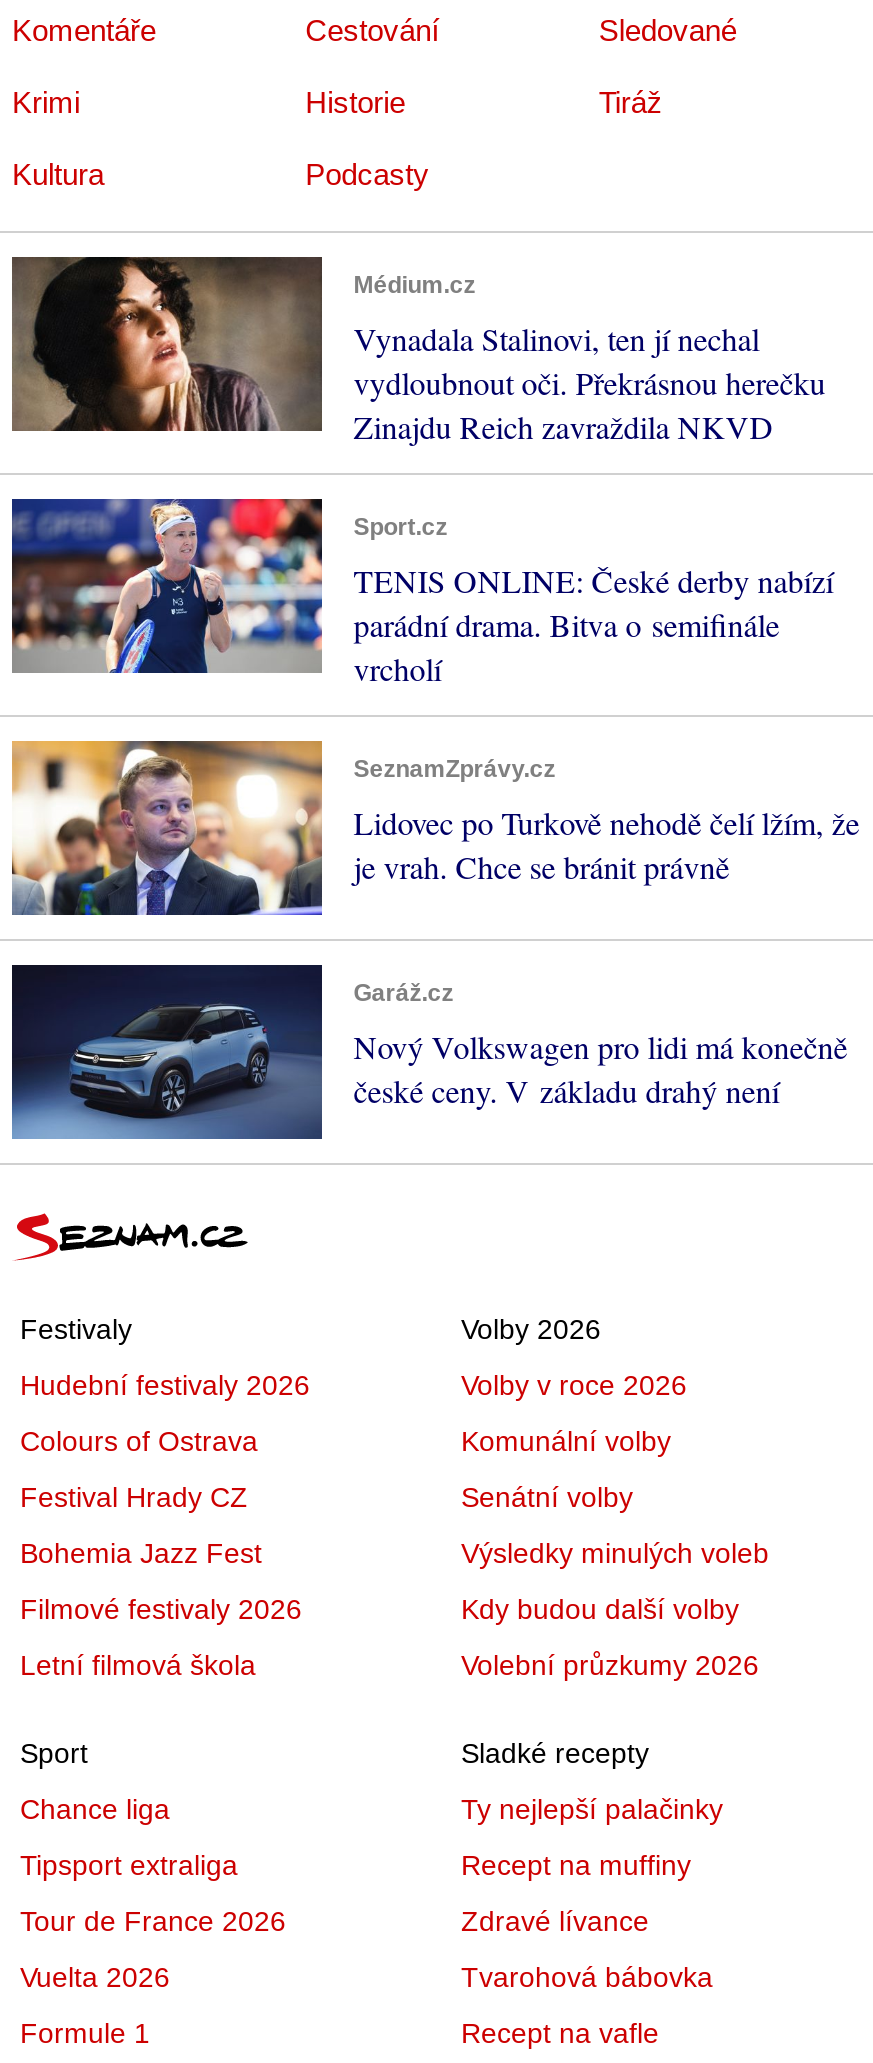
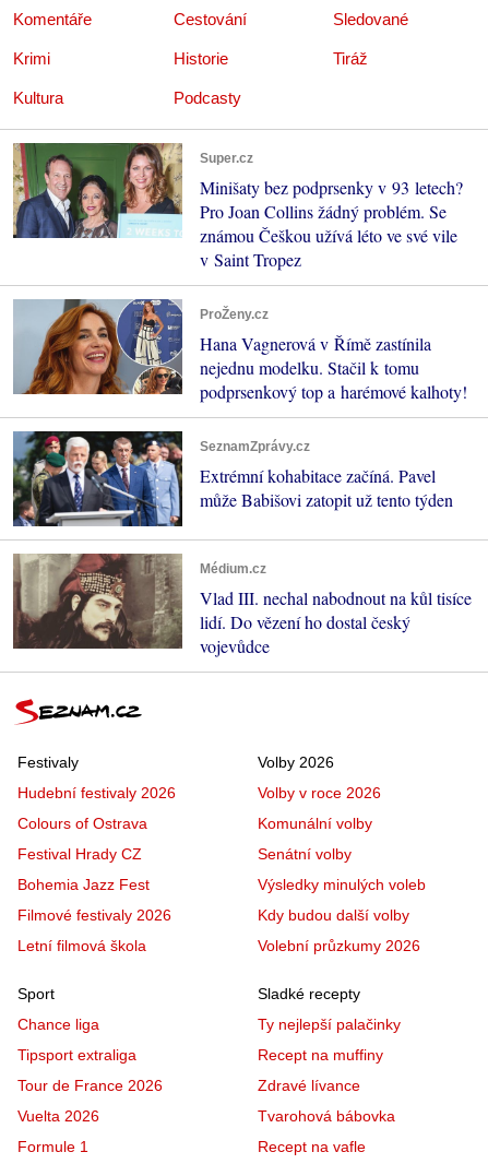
- [image]
- Médium.cz
- Vynadala Stalinovi, ten jí nechal
- vydloubnout oči. Překrásnou herečku
- Zinajdu Reich zavraždila NKVD
+ [image]
+ Super.cz
+ Minišaty bez podprsenky v 93 letech?
+ Pro Joan Collins žádný problém. Se
+ známou Češkou užívá léto ve své vile
+ v Saint Tropez

- [image]
- Sport.cz
- TENIS ONLINE: České derby nabízí
- parádní drama. Bitva o semifinále
- vrcholí
+ [image]
+ ProŽeny.cz
+ Hana Vagnerová v Římě zastínila
+ nejednu modelku. Stačil k tomu
+ podprsenkový top a harémové kalhoty!

- [image]
- Lidovec po Turkově nehodě čelí lžím, že
- je vrah. Chce se bránit právně
+ [image]
+ Extrémní kohabitace začíná. Pavel
+ může Babišovi zatopit už tento týden

- [image]
- Garáž.cz
- Nový Volkswagen pro lidi má konečně
- české ceny. V základu drahý není
+ [image]
+ Médium.cz
+ Vlad III. nechal nabodnout na kůl tisíce
+ lidí. Do vězení ho dostal český
+ vojevůdce
